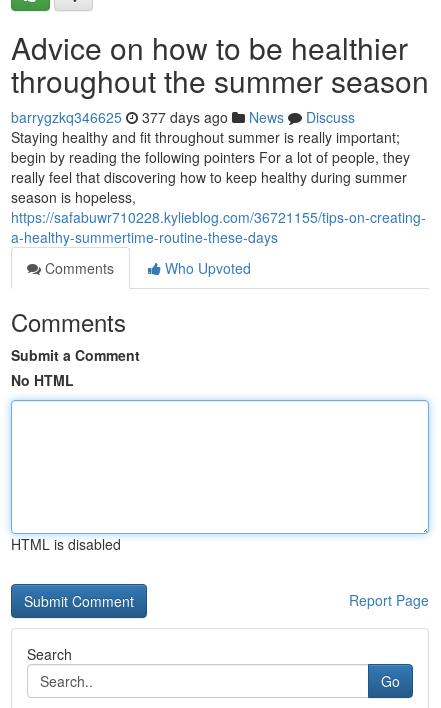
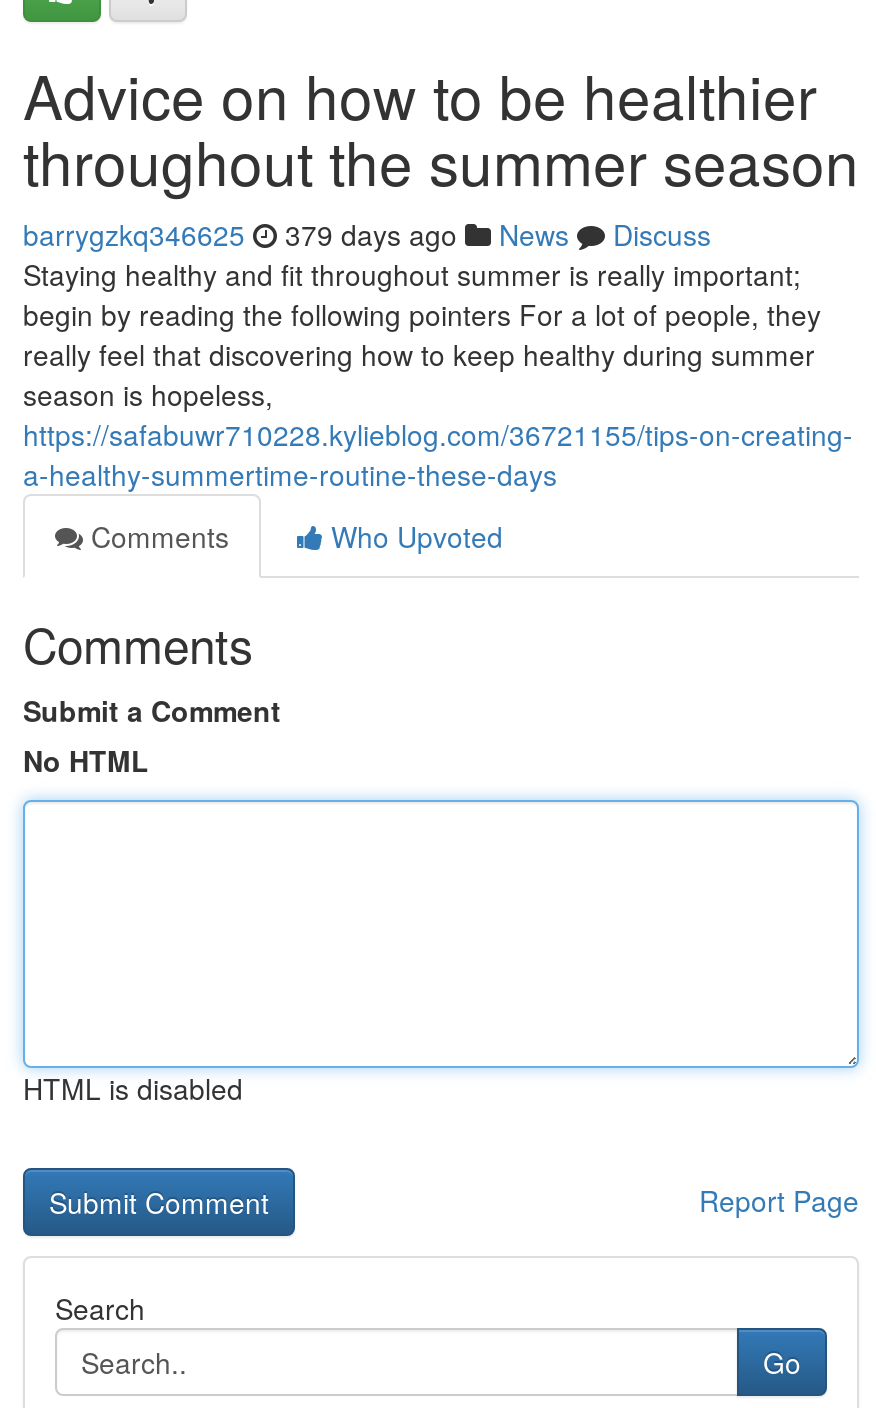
- barrygzkq346625 377 days ago News Discuss
+ barrygzkq346625 379 days ago News Discuss
